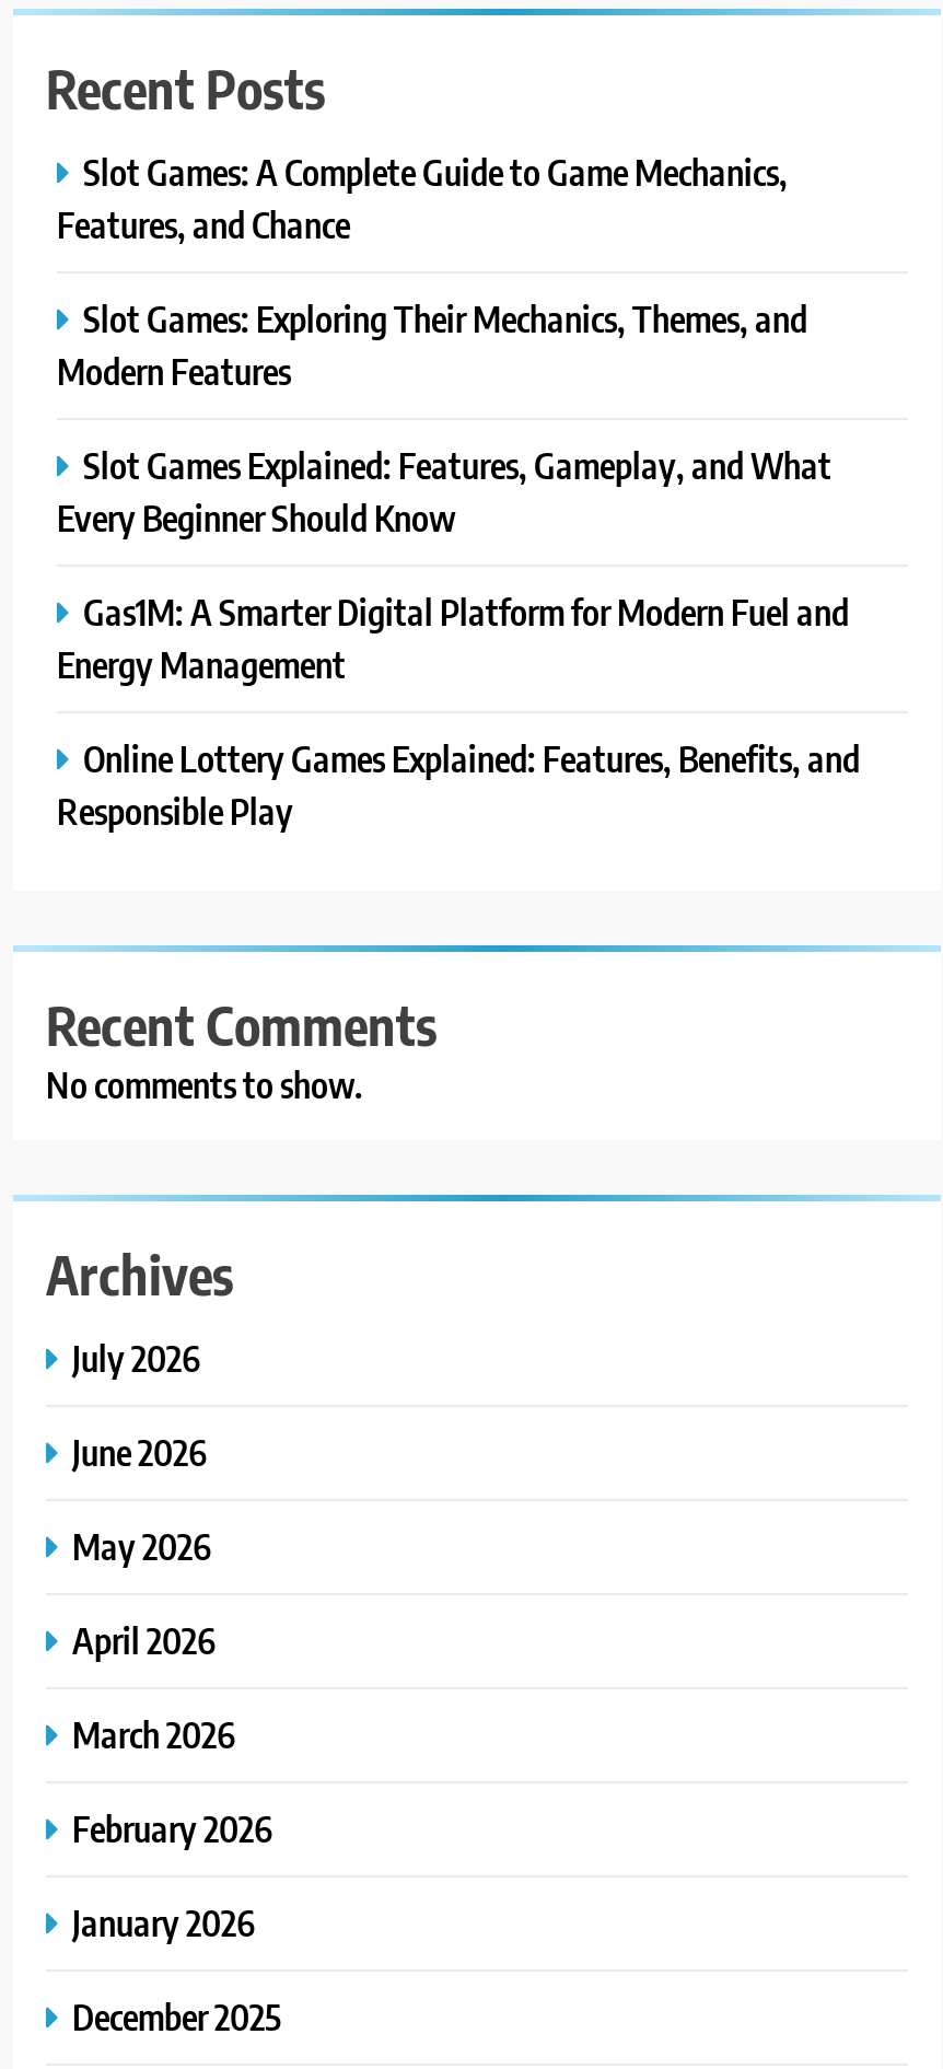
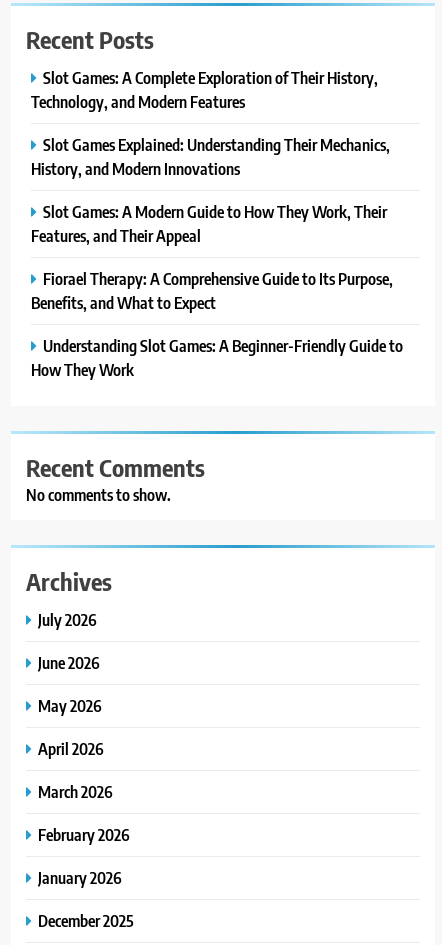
- Slot Games: A Complete Guide to Game Mechanics,
- Features, and Chance
+ Slot Games: A Complete Exploration of Their History,
+ Technology, and Modern Features

- Slot Games: Exploring Their Mechanics, Themes, and
- Modern Features
+ Slot Games Explained: Understanding Their Mechanics,
+ History, and Modern Innovations

- Slot Games Explained: Features, Gameplay, and What
- Every Beginner Should Know
+ Slot Games: A Modern Guide to How They Work, Their
+ Features, and Their Appeal

- Gas1M: A Smarter Digital Platform for Modern Fuel and
- Energy Management
+ Fiorael Therapy: A Comprehensive Guide to Its Purpose,
+ Benefits, and What to Expect

- Online Lottery Games Explained: Features, Benefits, and
- Responsible Play
+ Understanding Slot Games: A Beginner-Friendly Guide to
+ How They Work
